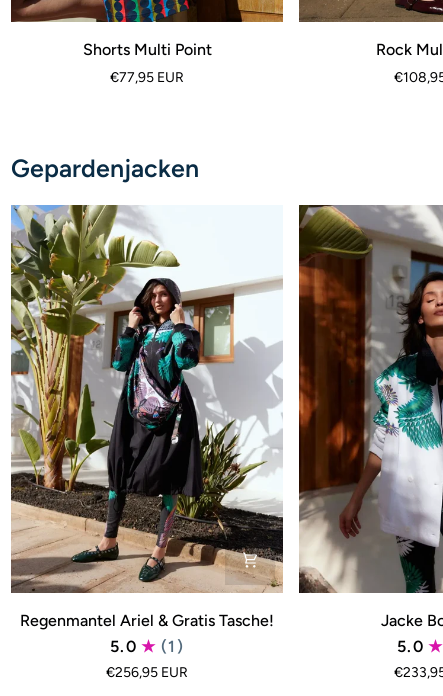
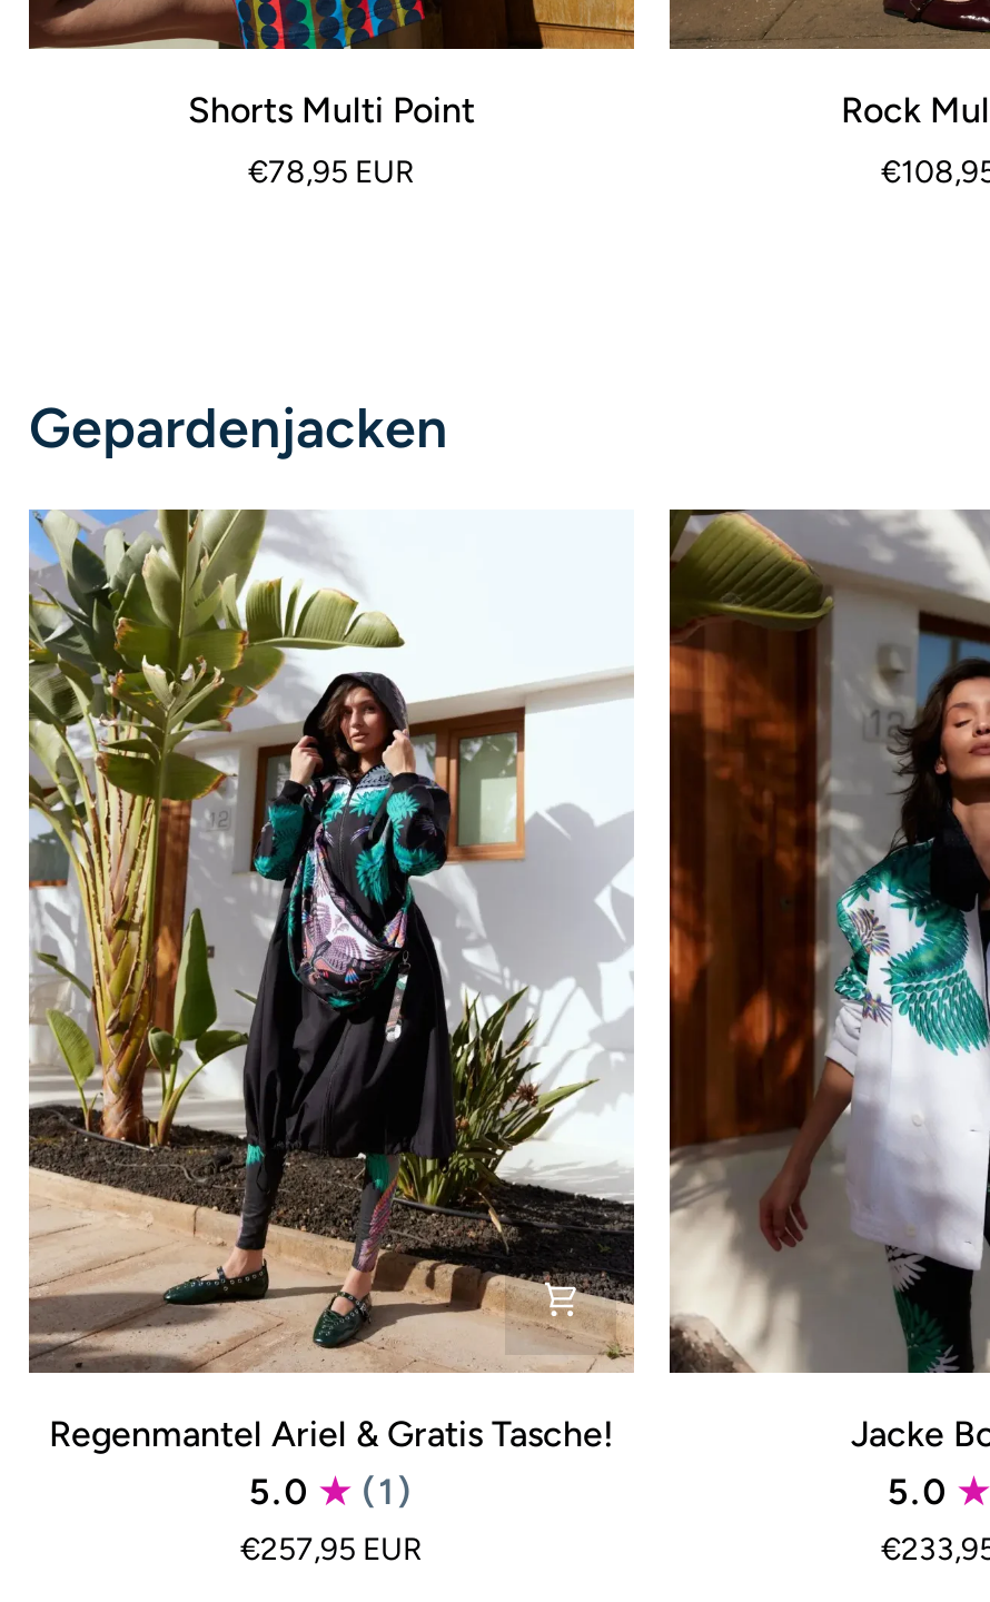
- €77,95 EUR
+ €78,95 EUR

- €256,95 EUR
+ €257,95 EUR
